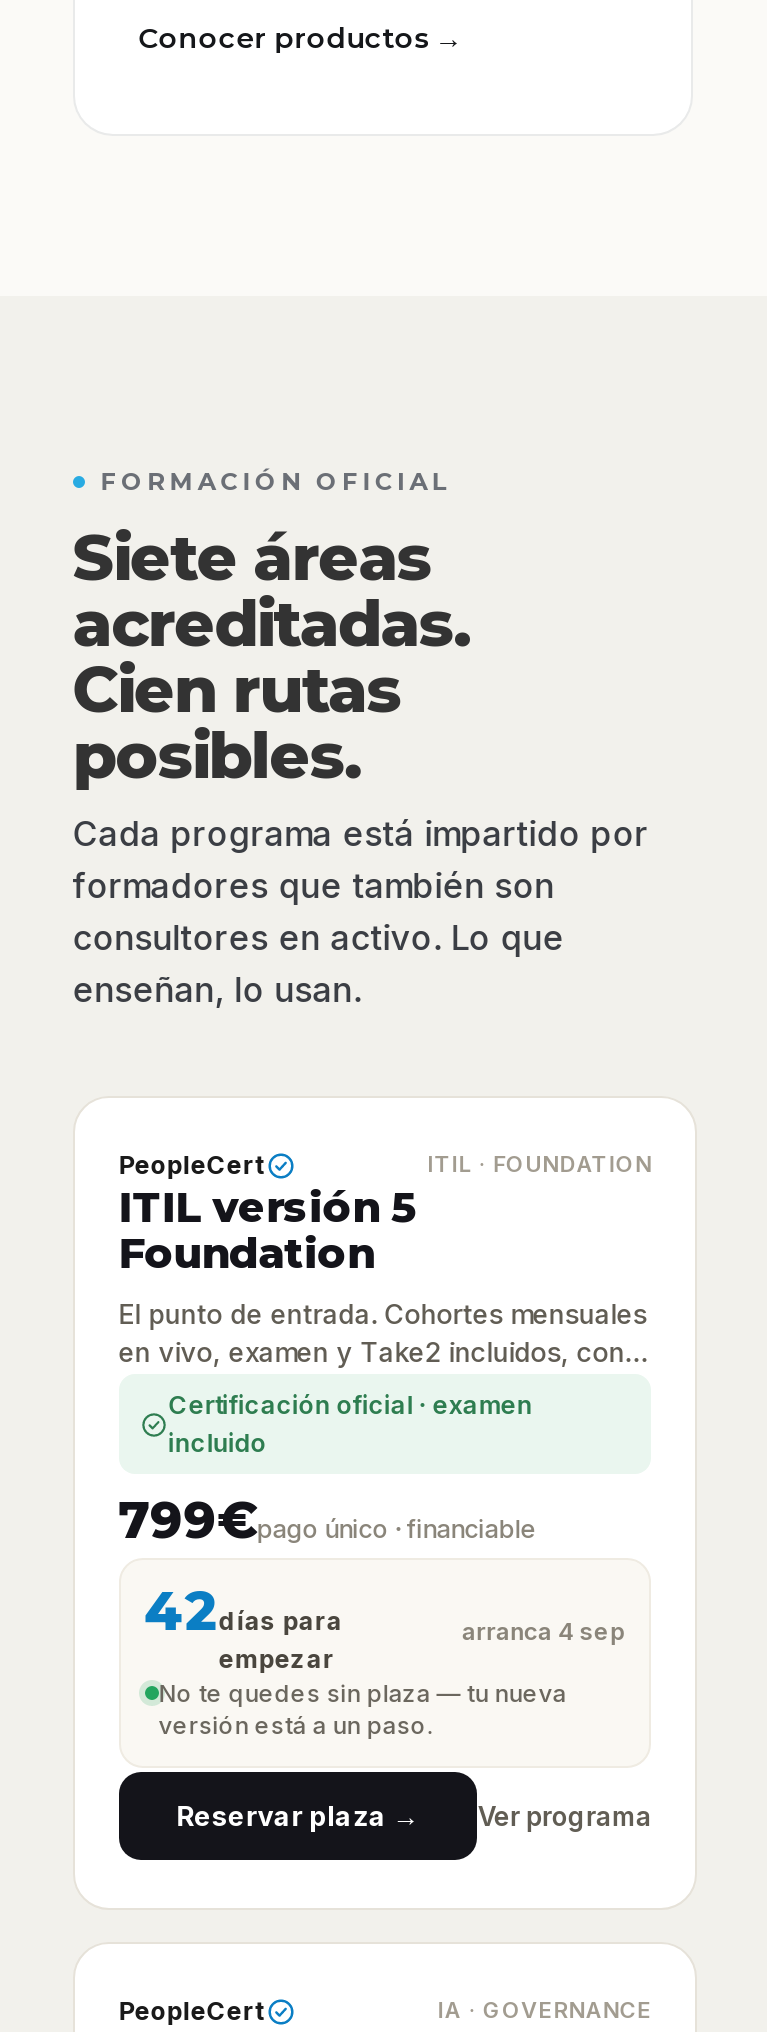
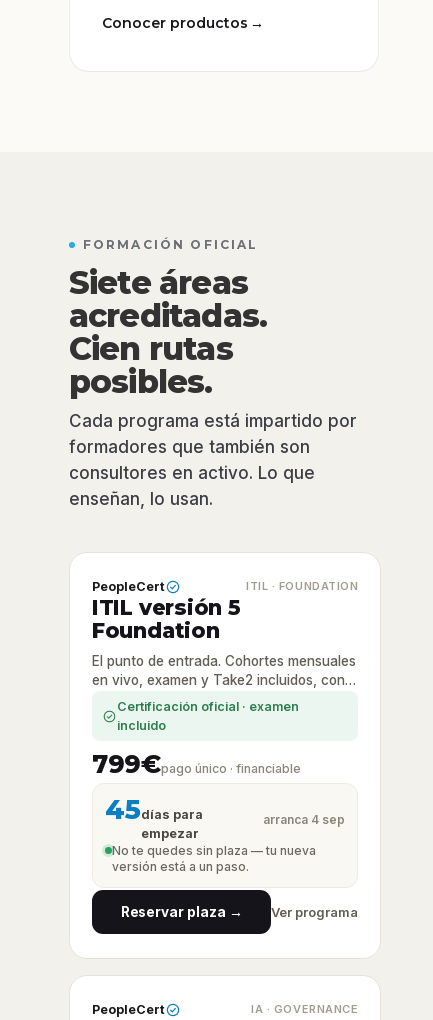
- 42días para
+ 45días para
